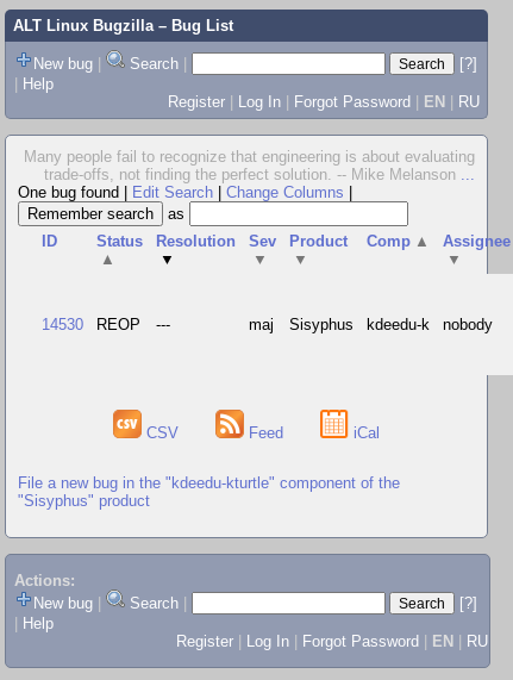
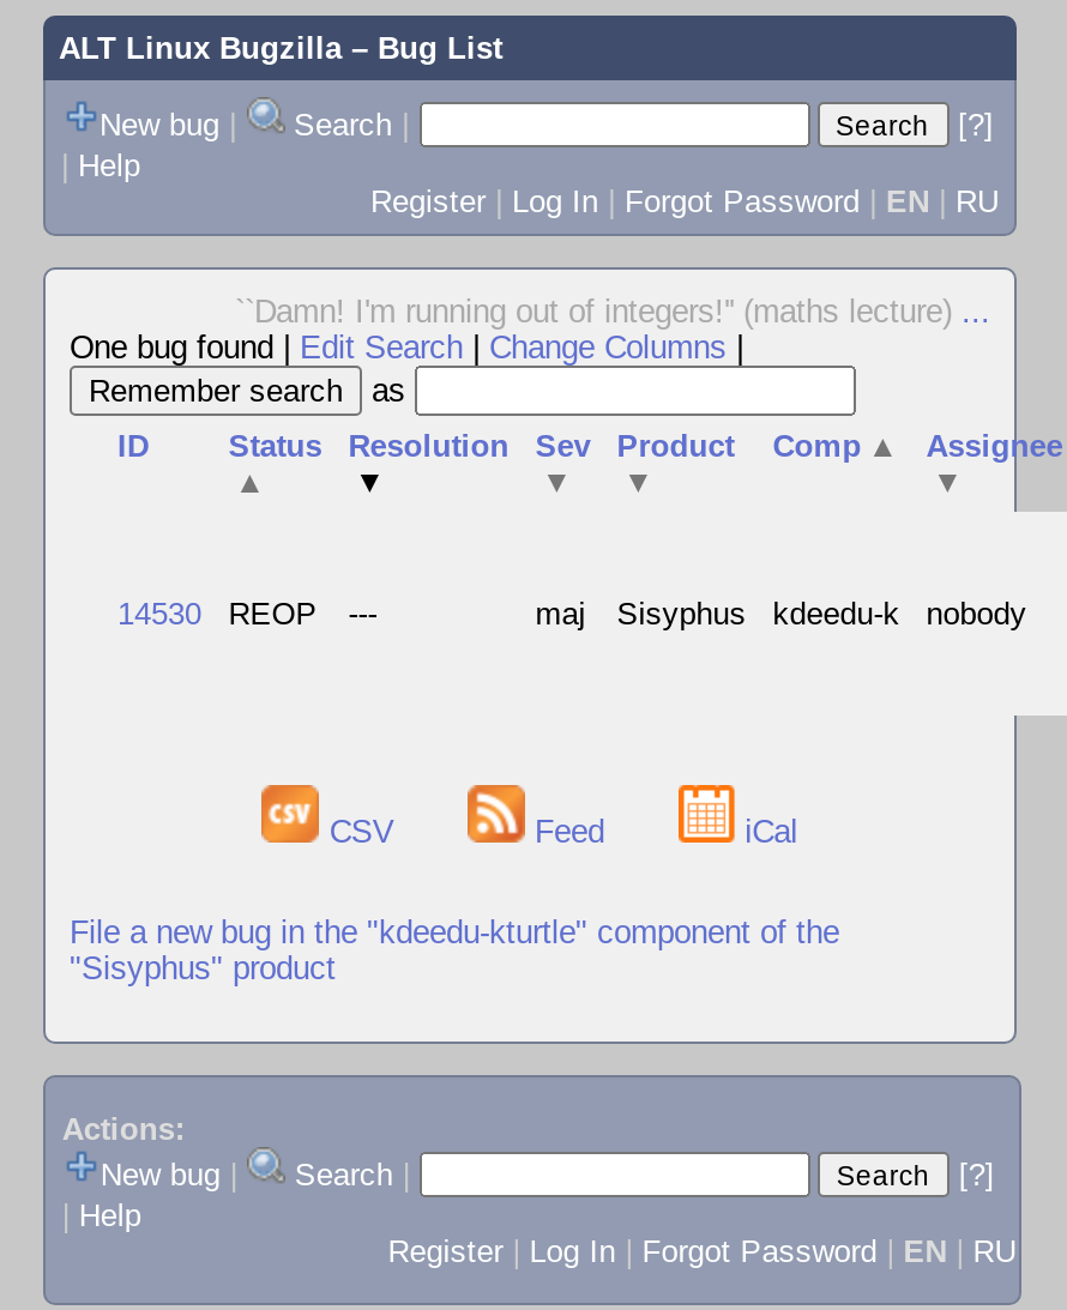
- Many people fail to recognize that engineering is about evaluating
- trade-offs, not finding the perfect solution. -- Mike Melanson...
+ ``Damn! I'm running out of integers!'' (maths lecture)...
